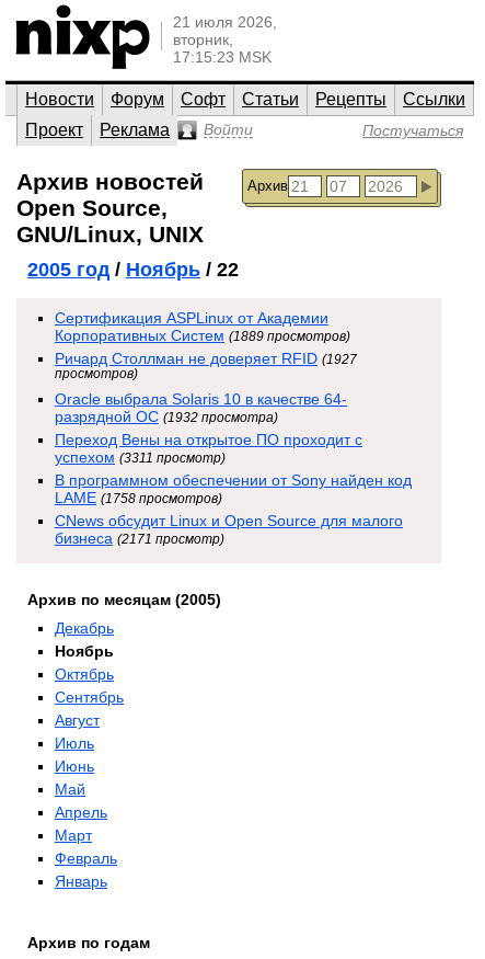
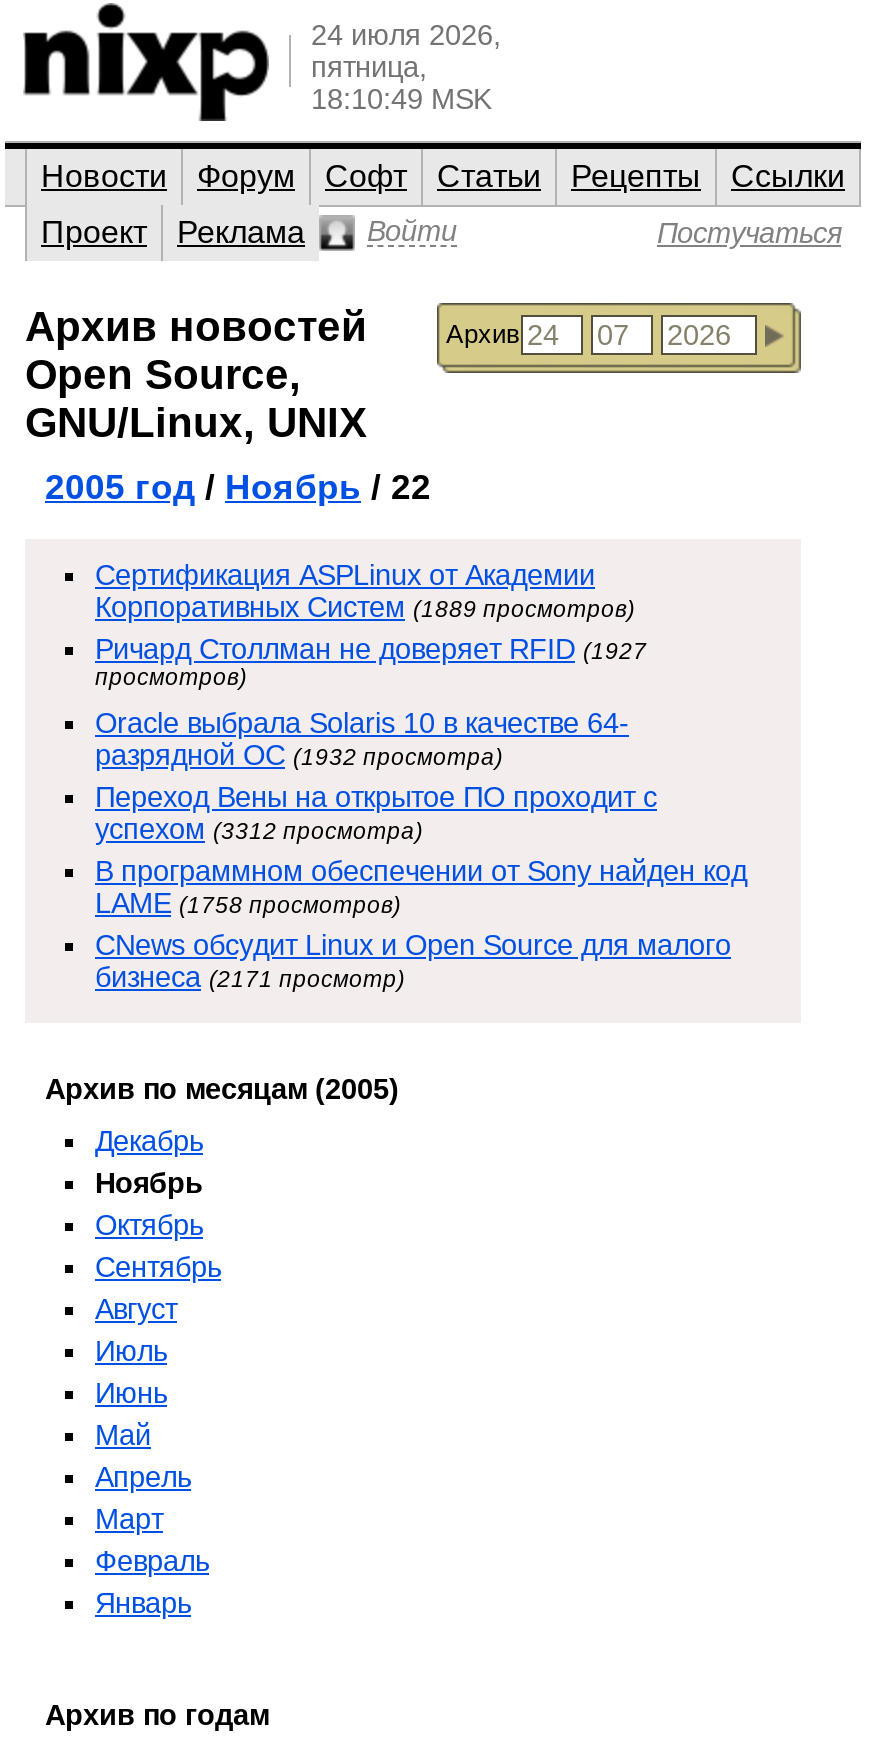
- 21 июля 2026,
- вторник,
- 17:15:23 MSK
+ 24 июля 2026,
+ пятница,
+ 18:10:49 MSK

- успехом (3311 просмотр)
+ успехом (3312 просмотра)
